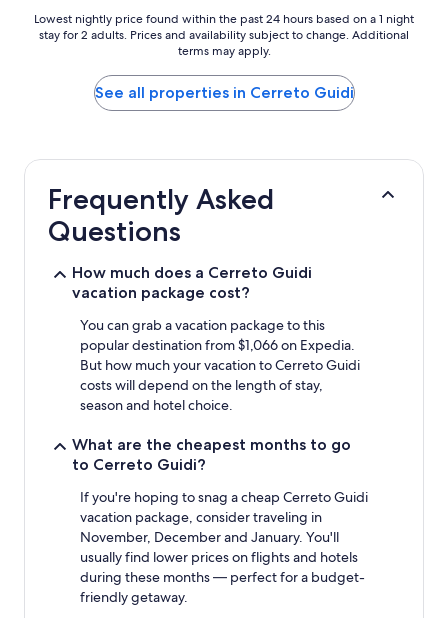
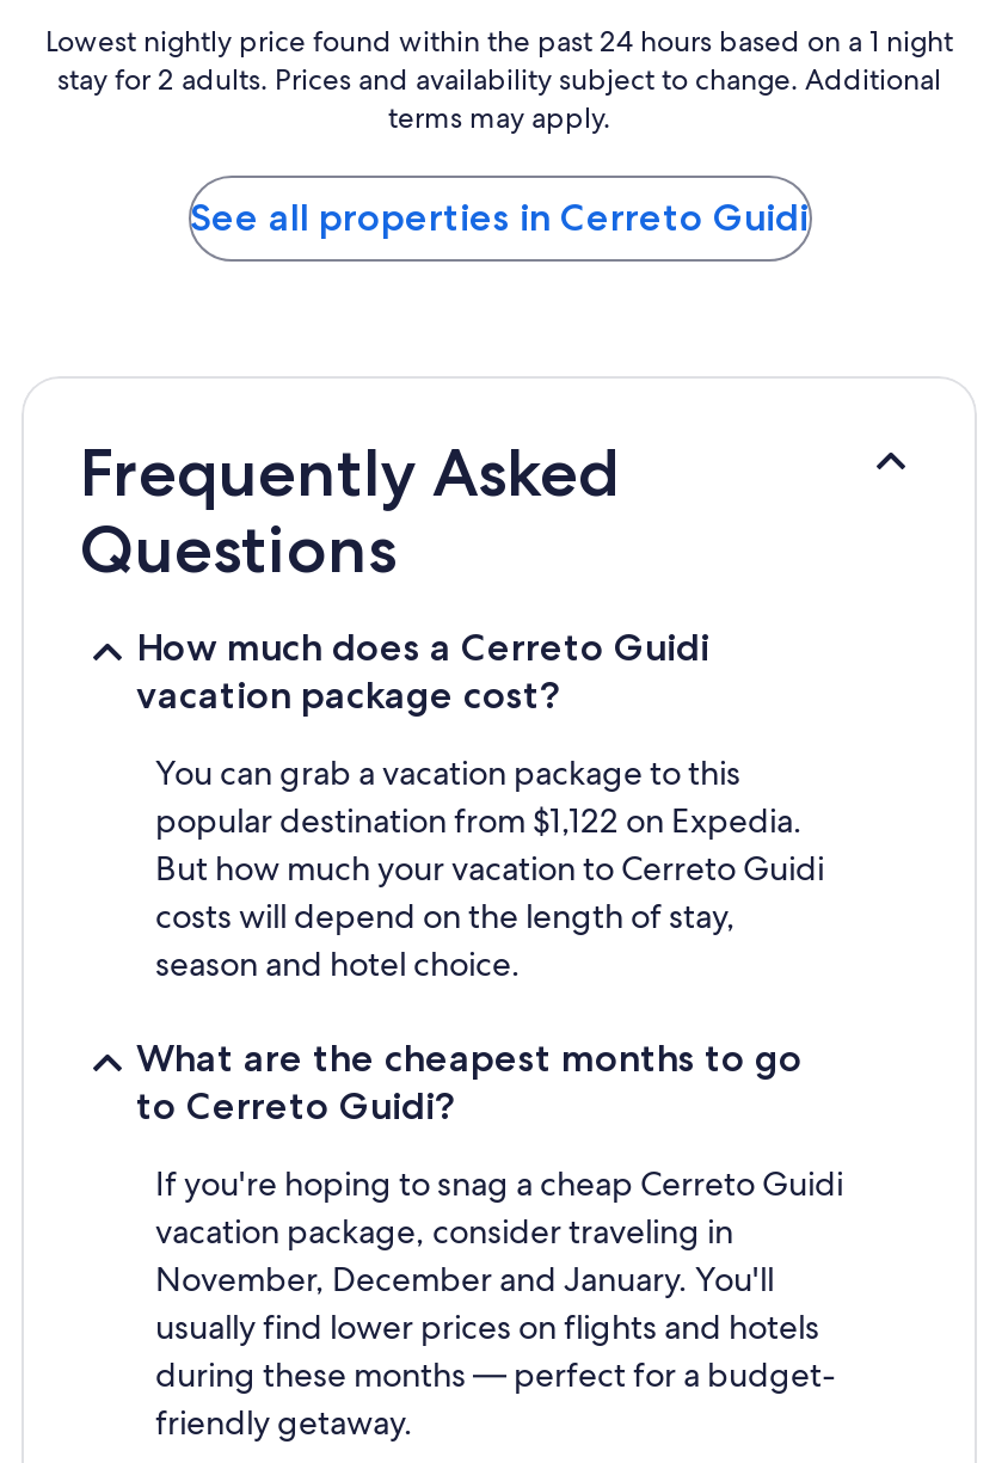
- popular destination from $1,066 on Expedia.
+ popular destination from $1,122 on Expedia.
